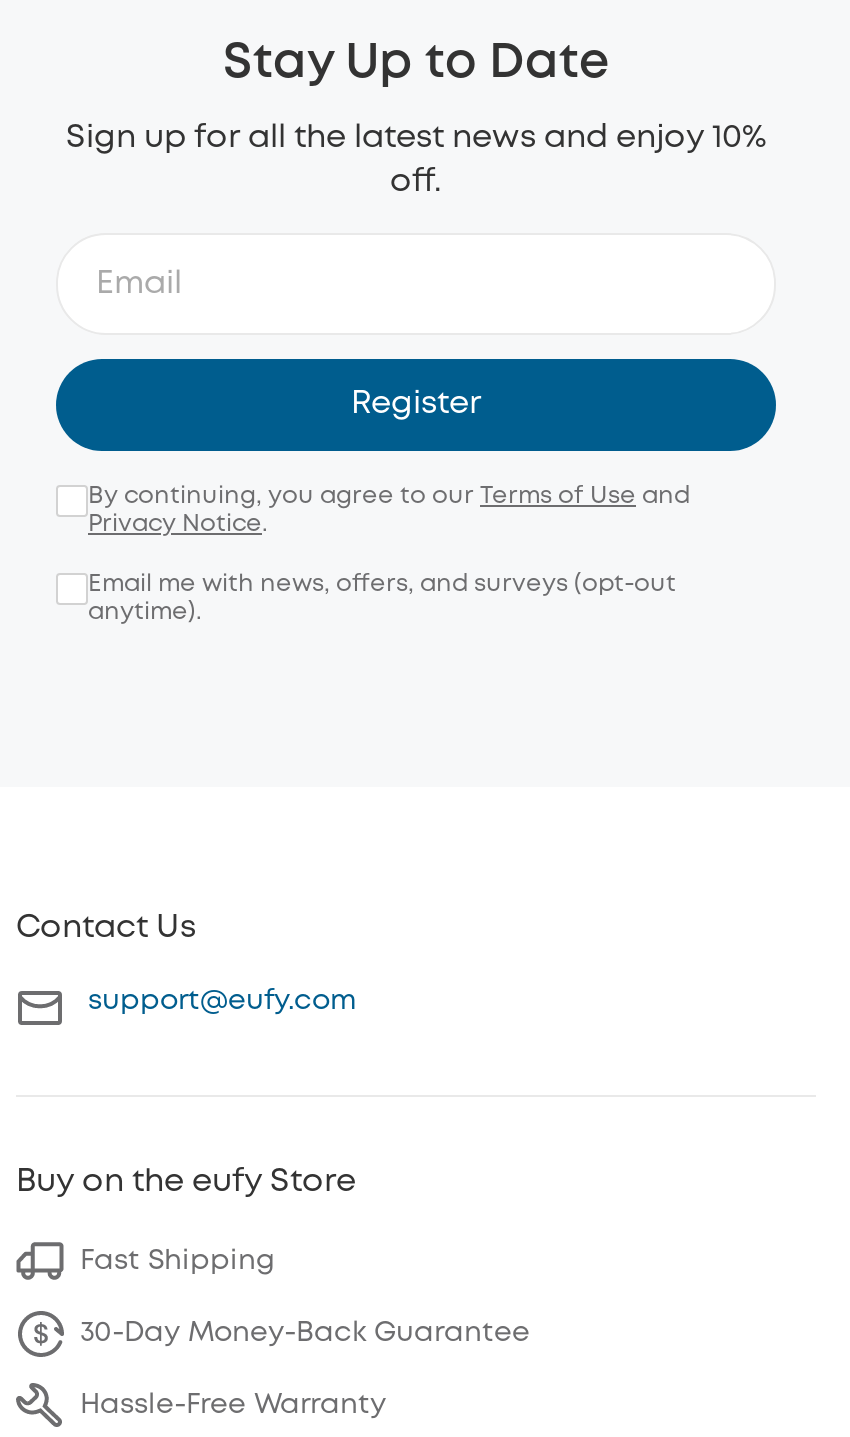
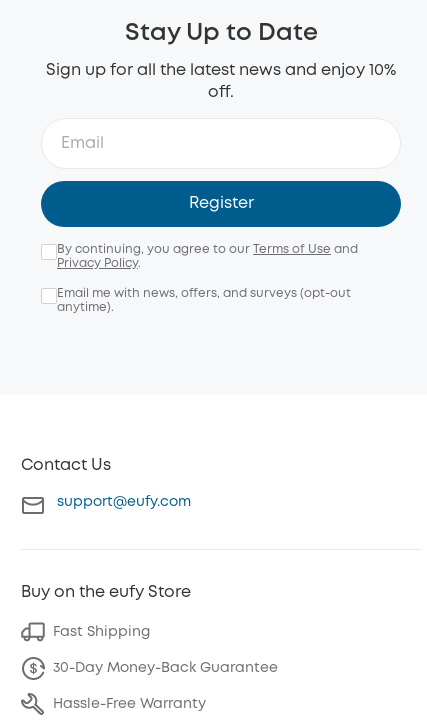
- Privacy Notice.
+ Privacy Policy.
